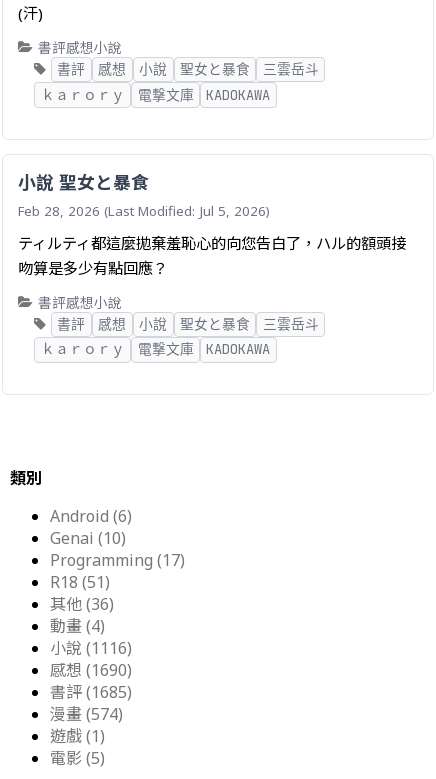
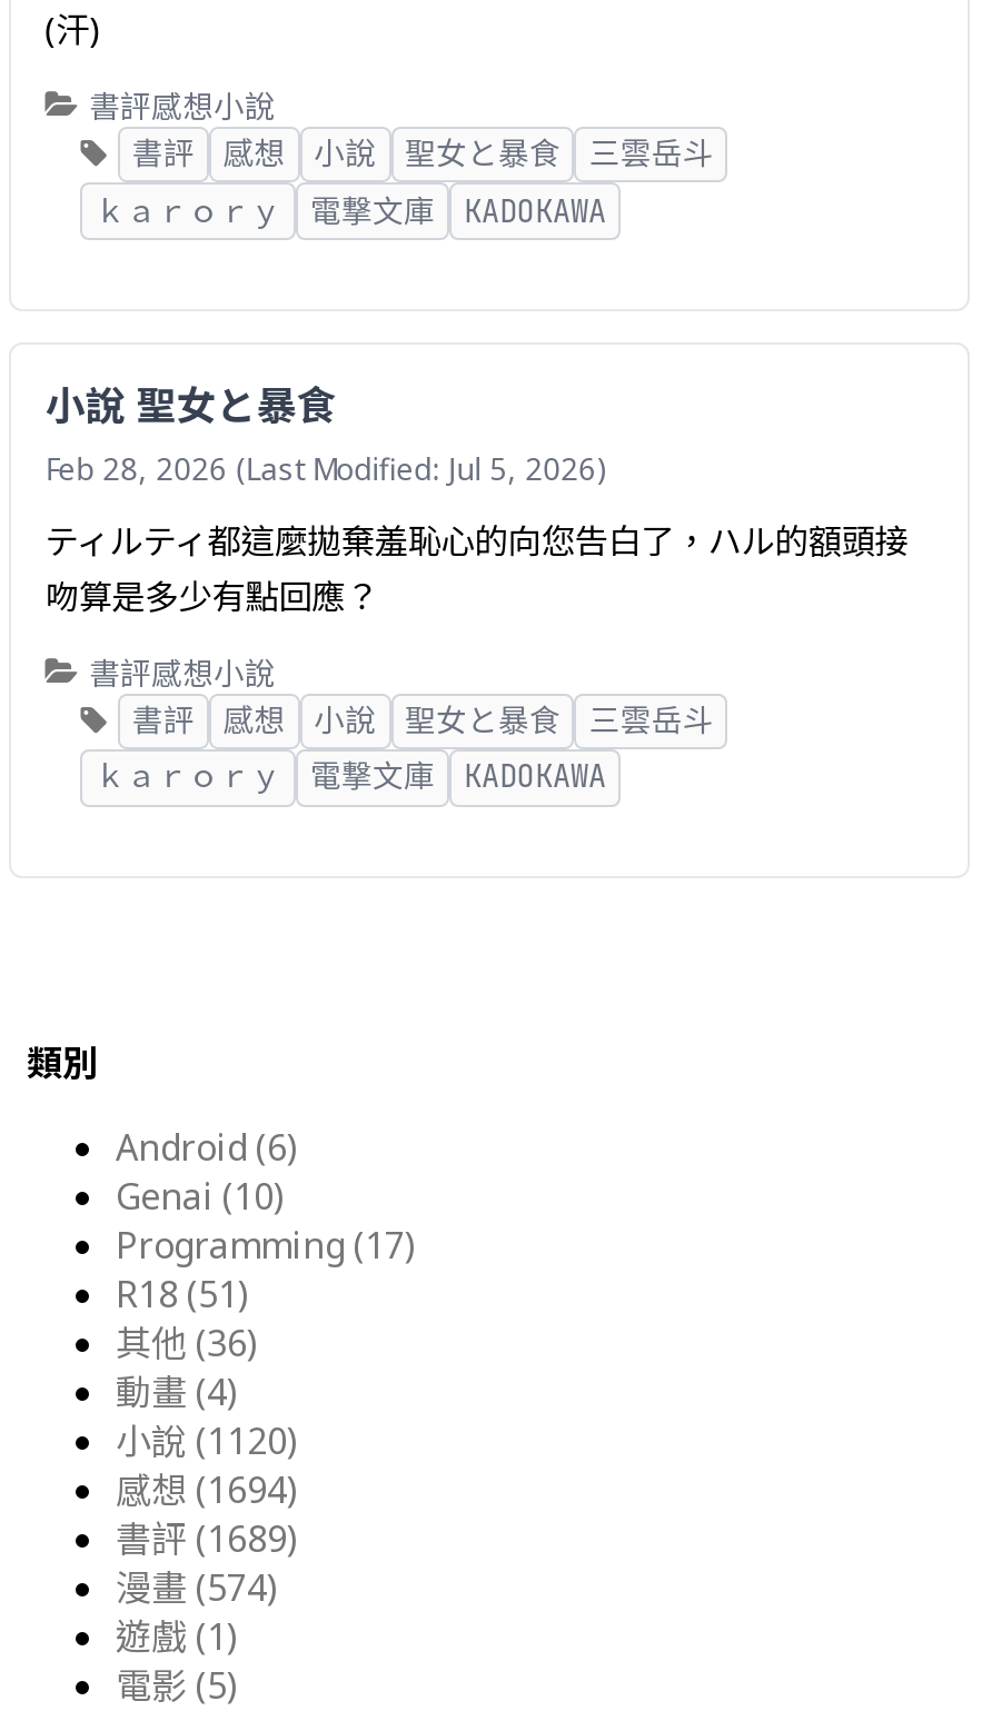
- 小說 (1116)
+ 小說 (1120)

- 感想 (1690)
+ 感想 (1694)

- 書評 (1685)
+ 書評 (1689)
